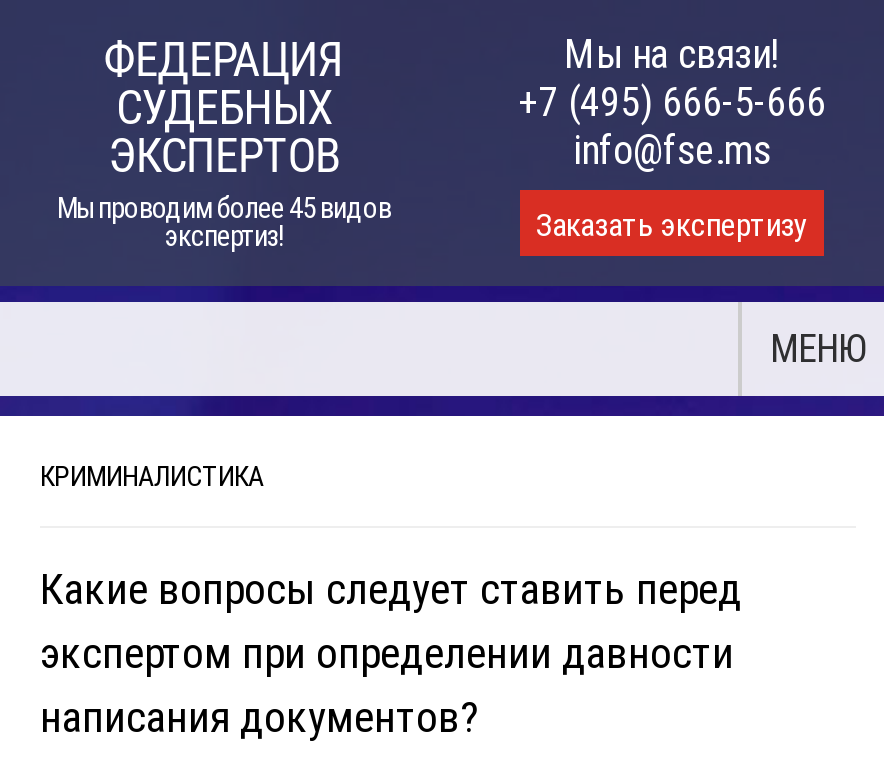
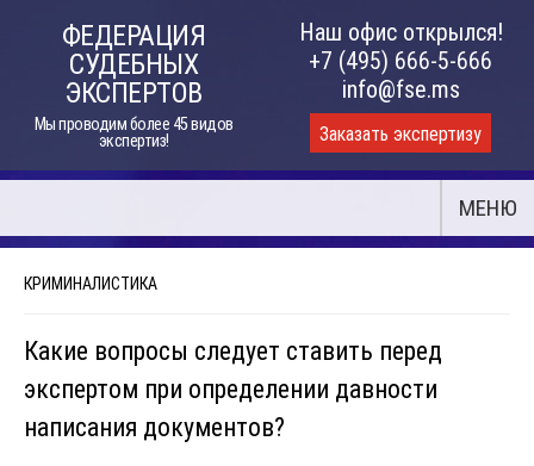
- Мы на связи!
+ Наш офис открылся!
